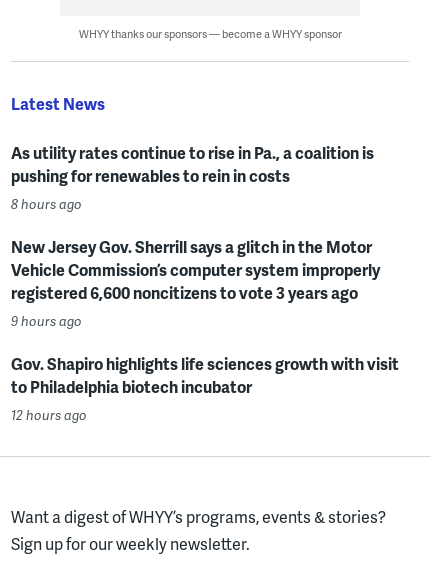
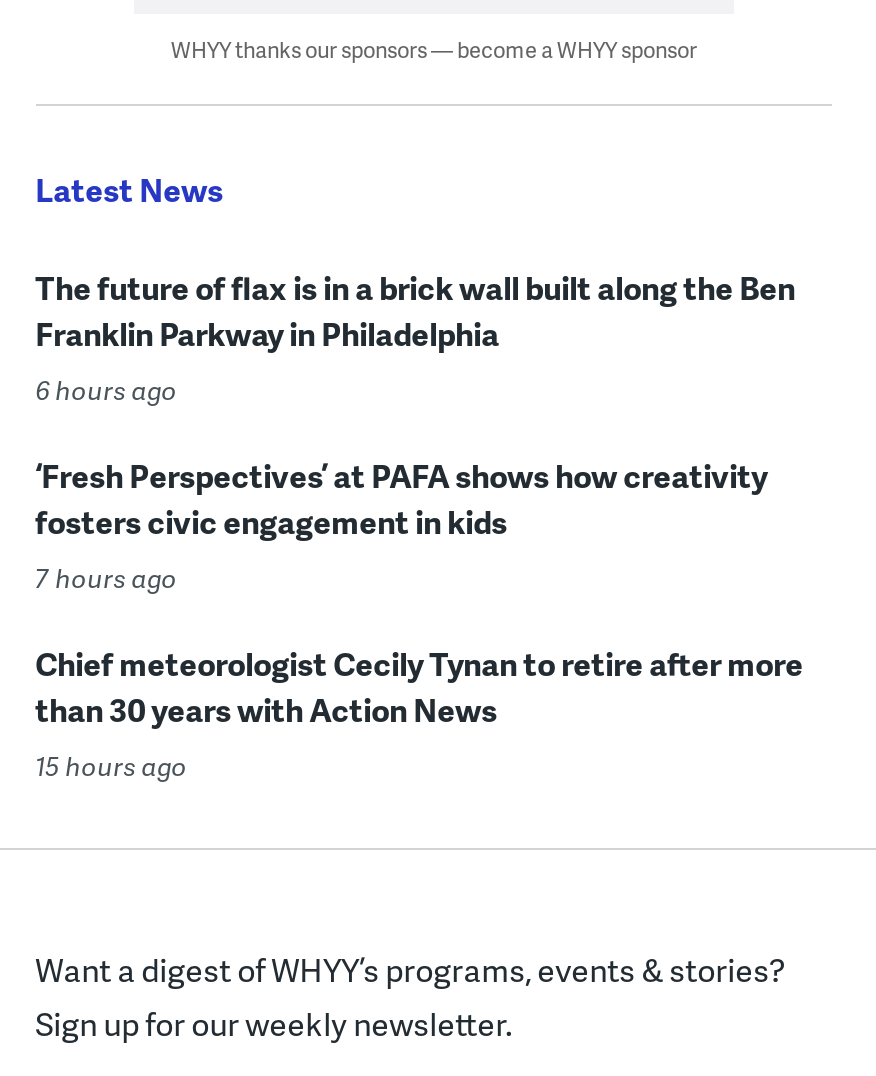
- As utility rates continue to rise in Pa., a coalition is
- pushing for renewables to rein in costs
- 8 hours ago
+ The future of flax is in a brick wall built along the Ben
+ Franklin Parkway in Philadelphia
+ 6 hours ago

- New Jersey Gov. Sherrill says a glitch in the Motor
- Vehicle Commission’s computer system improperly
- registered 6,600 noncitizens to vote 3 years ago
- 9 hours ago
+ ‘Fresh Perspectives’ at PAFA shows how creativity
+ fosters civic engagement in kids
+ 7 hours ago

- Gov. Shapiro highlights life sciences growth with visit
- to Philadelphia biotech incubator
- 12 hours ago
+ Chief meteorologist Cecily Tynan to retire after more
+ than 30 years with Action News
+ 15 hours ago
